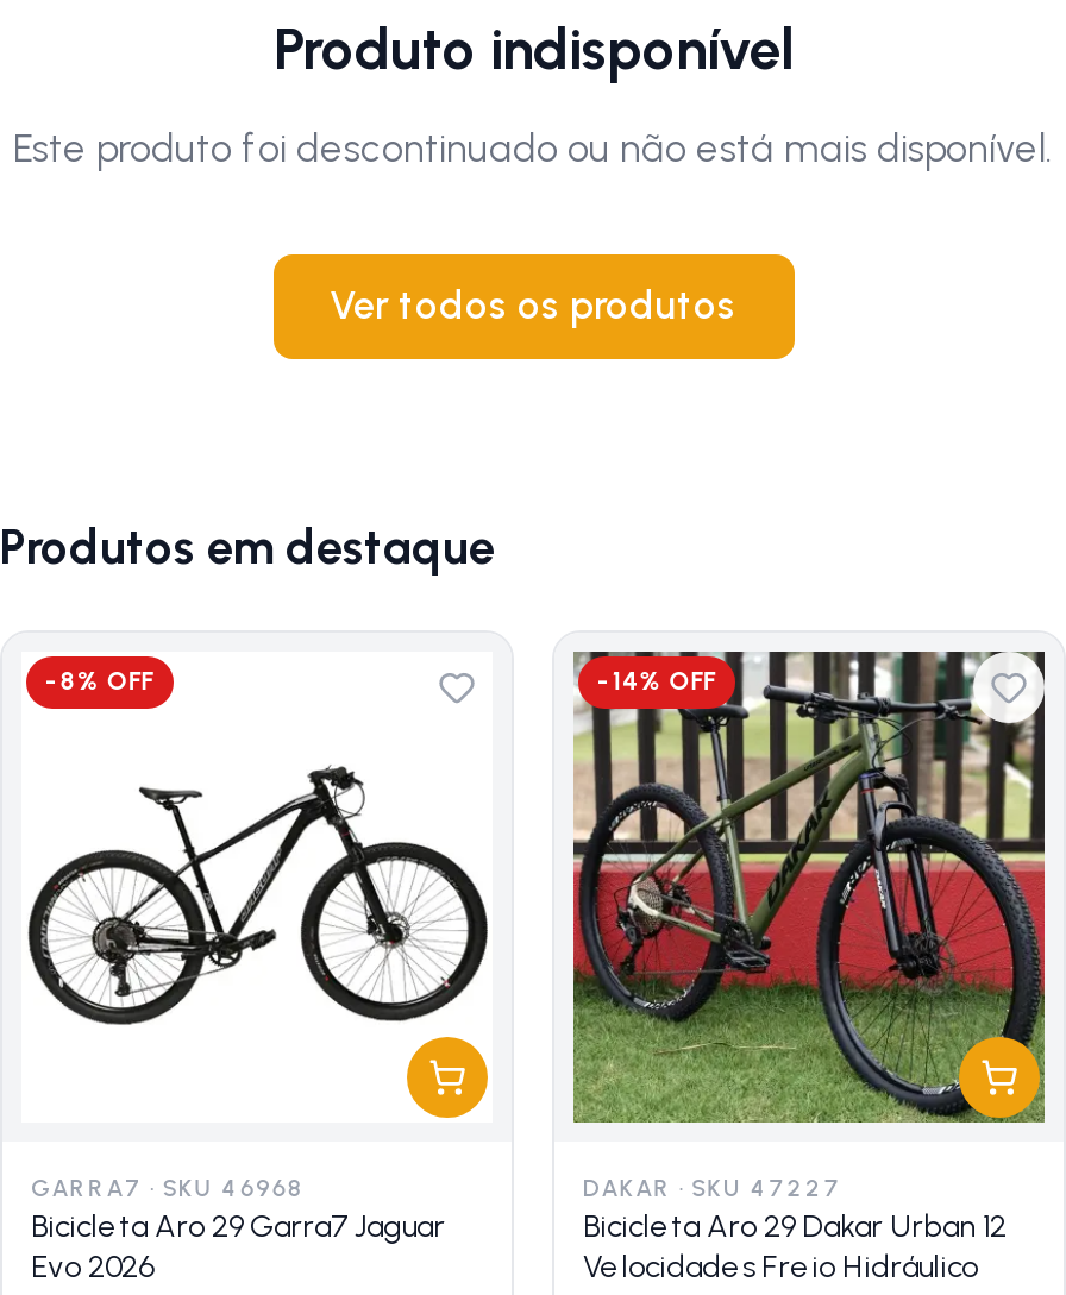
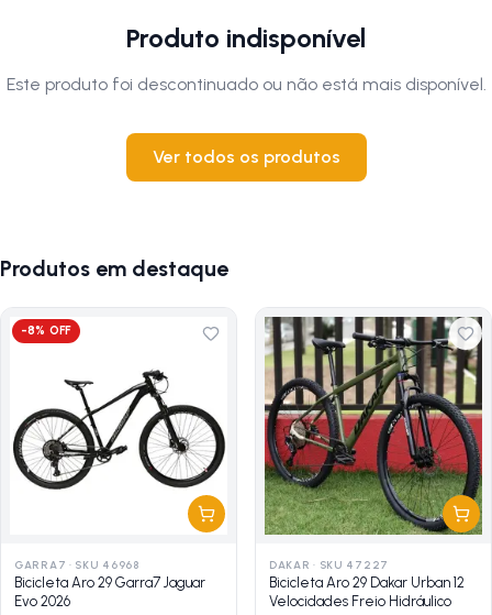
- - 14% OFF
